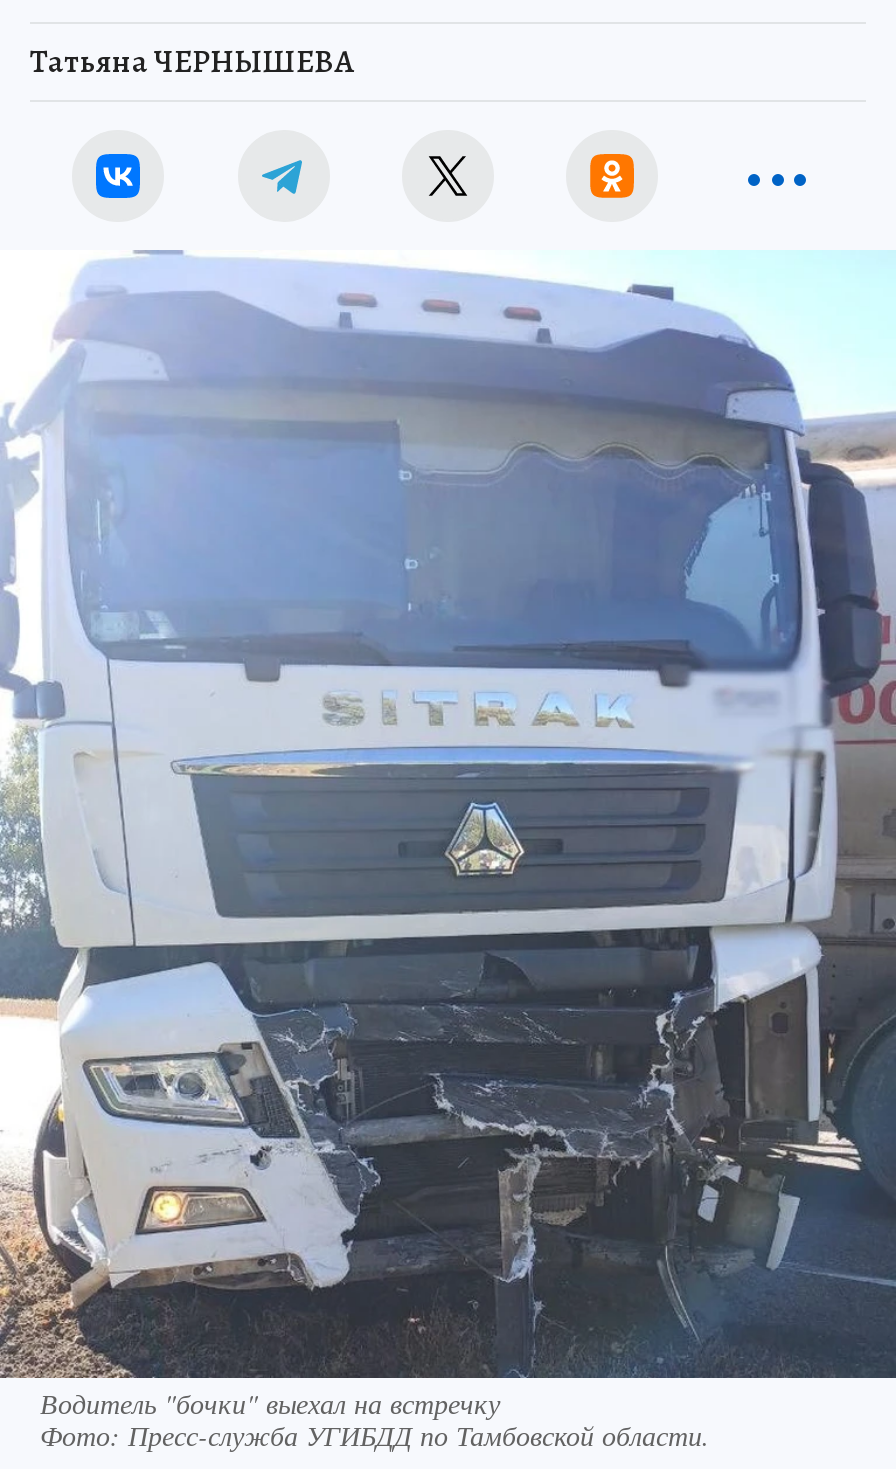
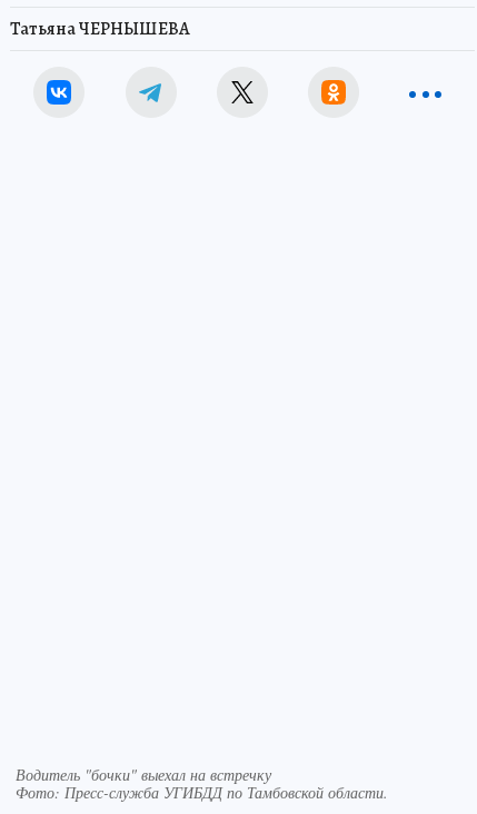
- [image]
